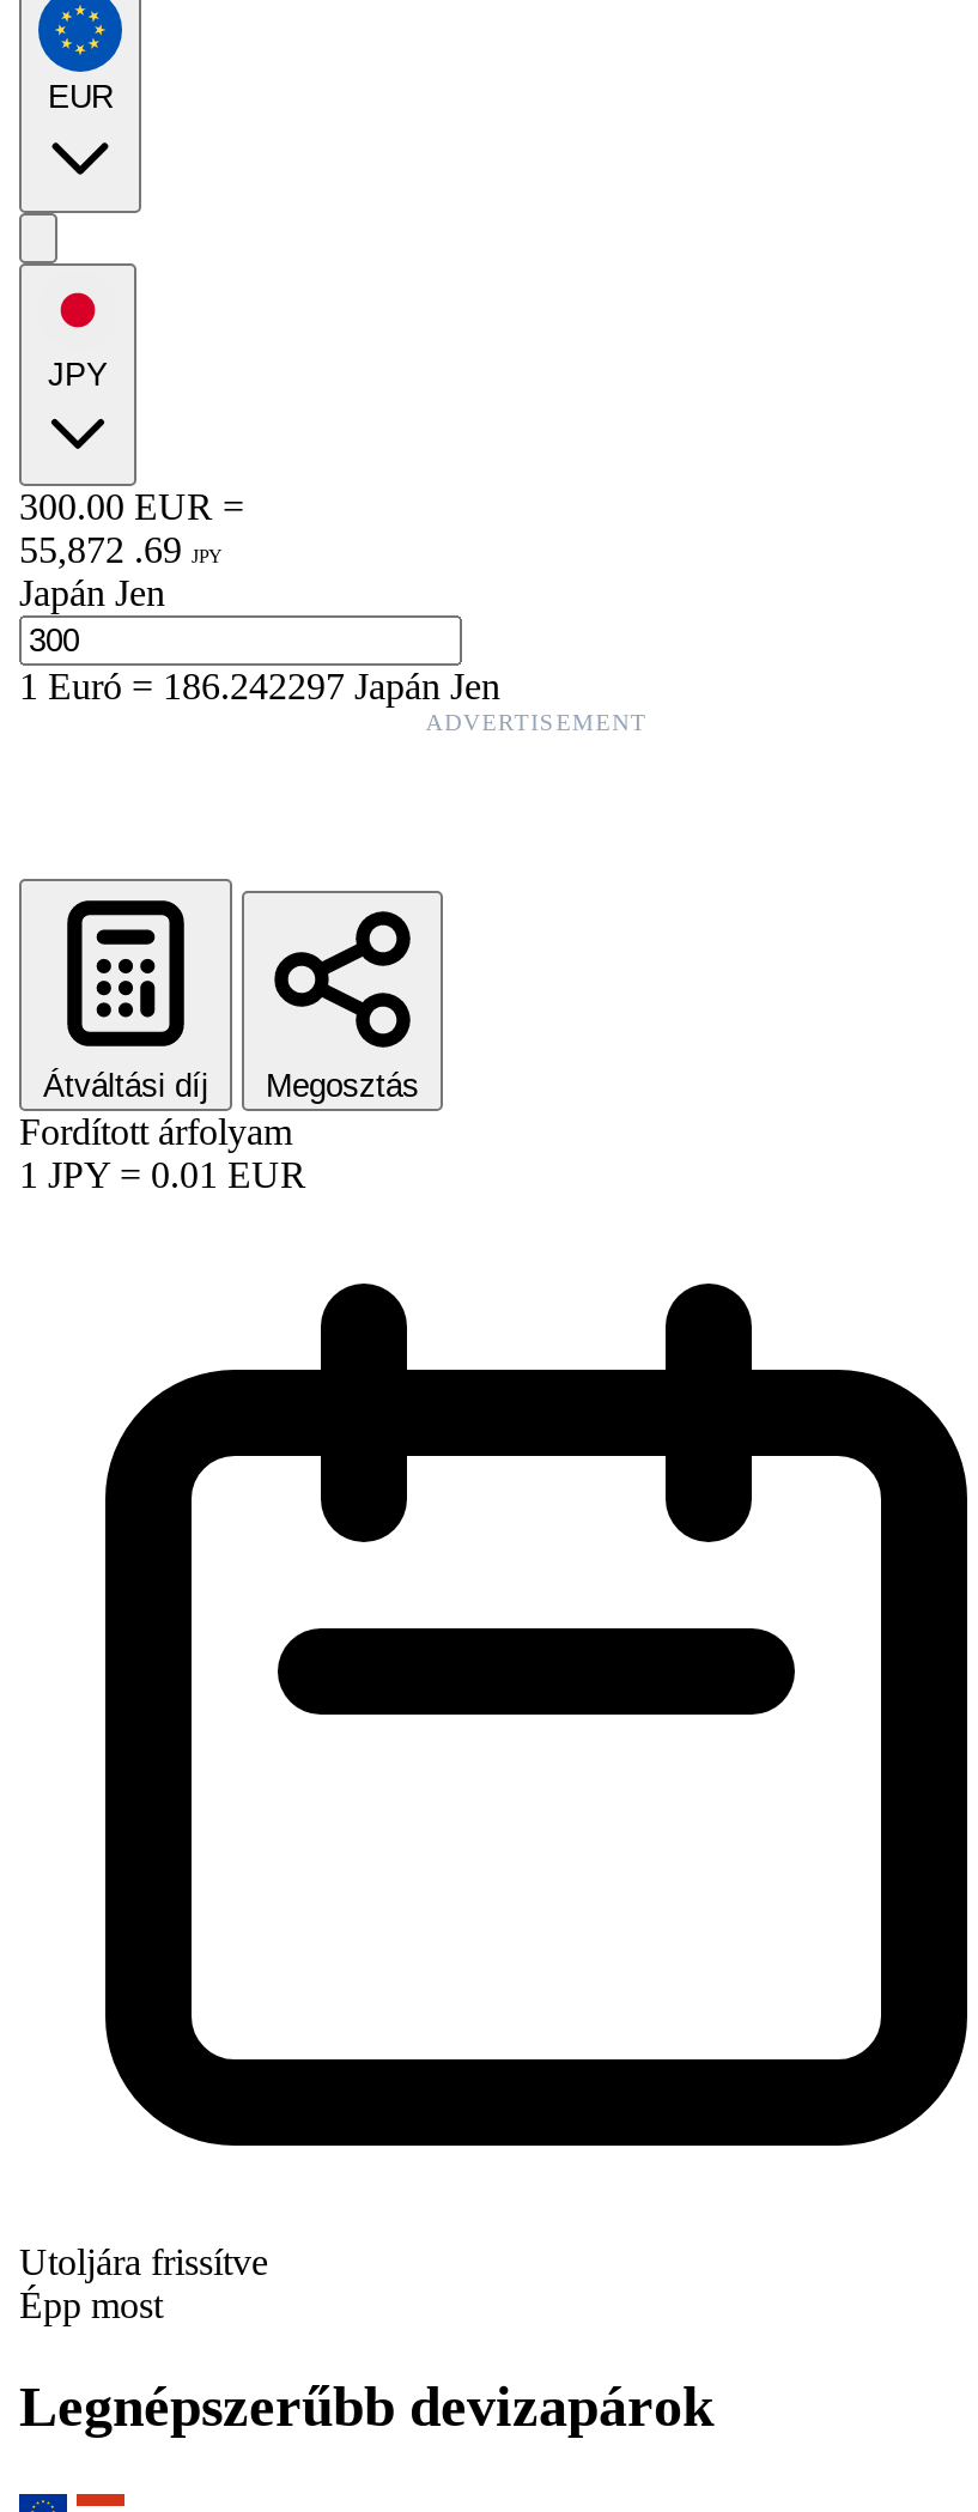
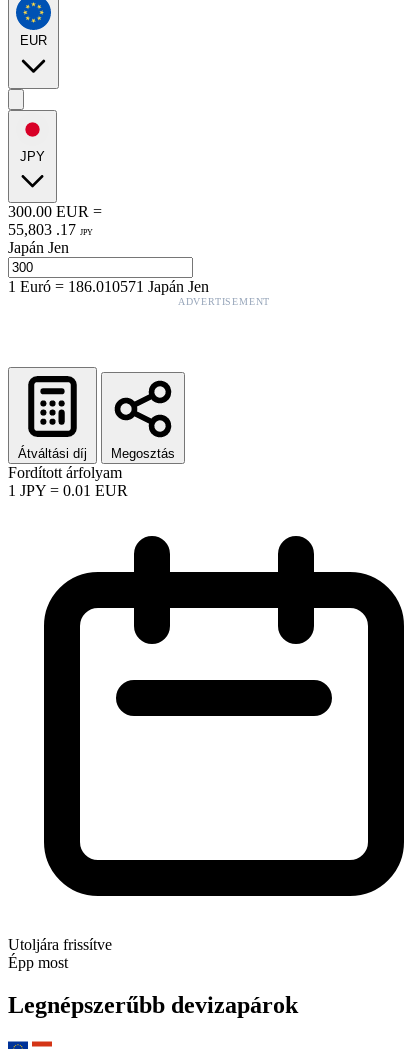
- 55,872 . 69 JPY
+ 55,803 . 17 JPY

- 1Euró=186.242297 Japán Jen
+ 1Euró=186.010571 Japán Jen
